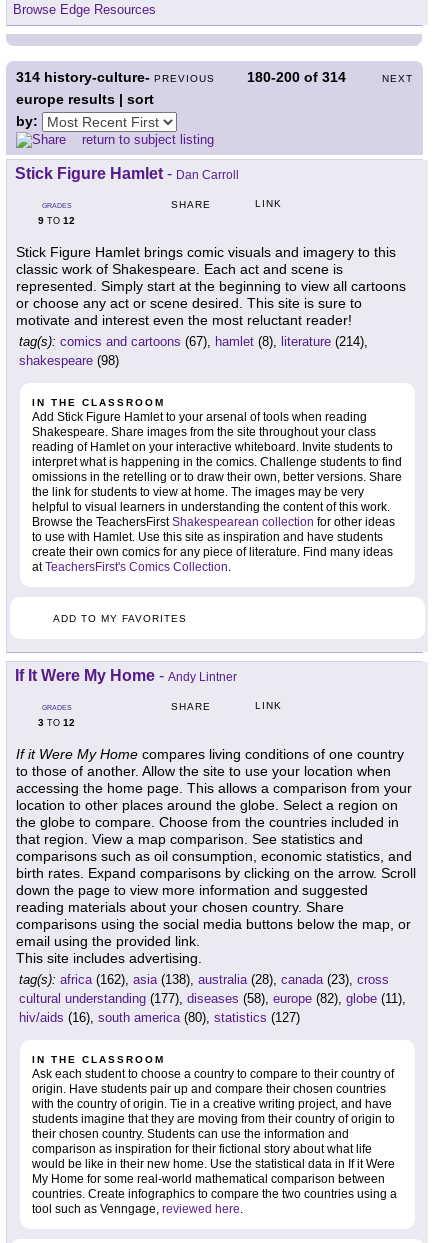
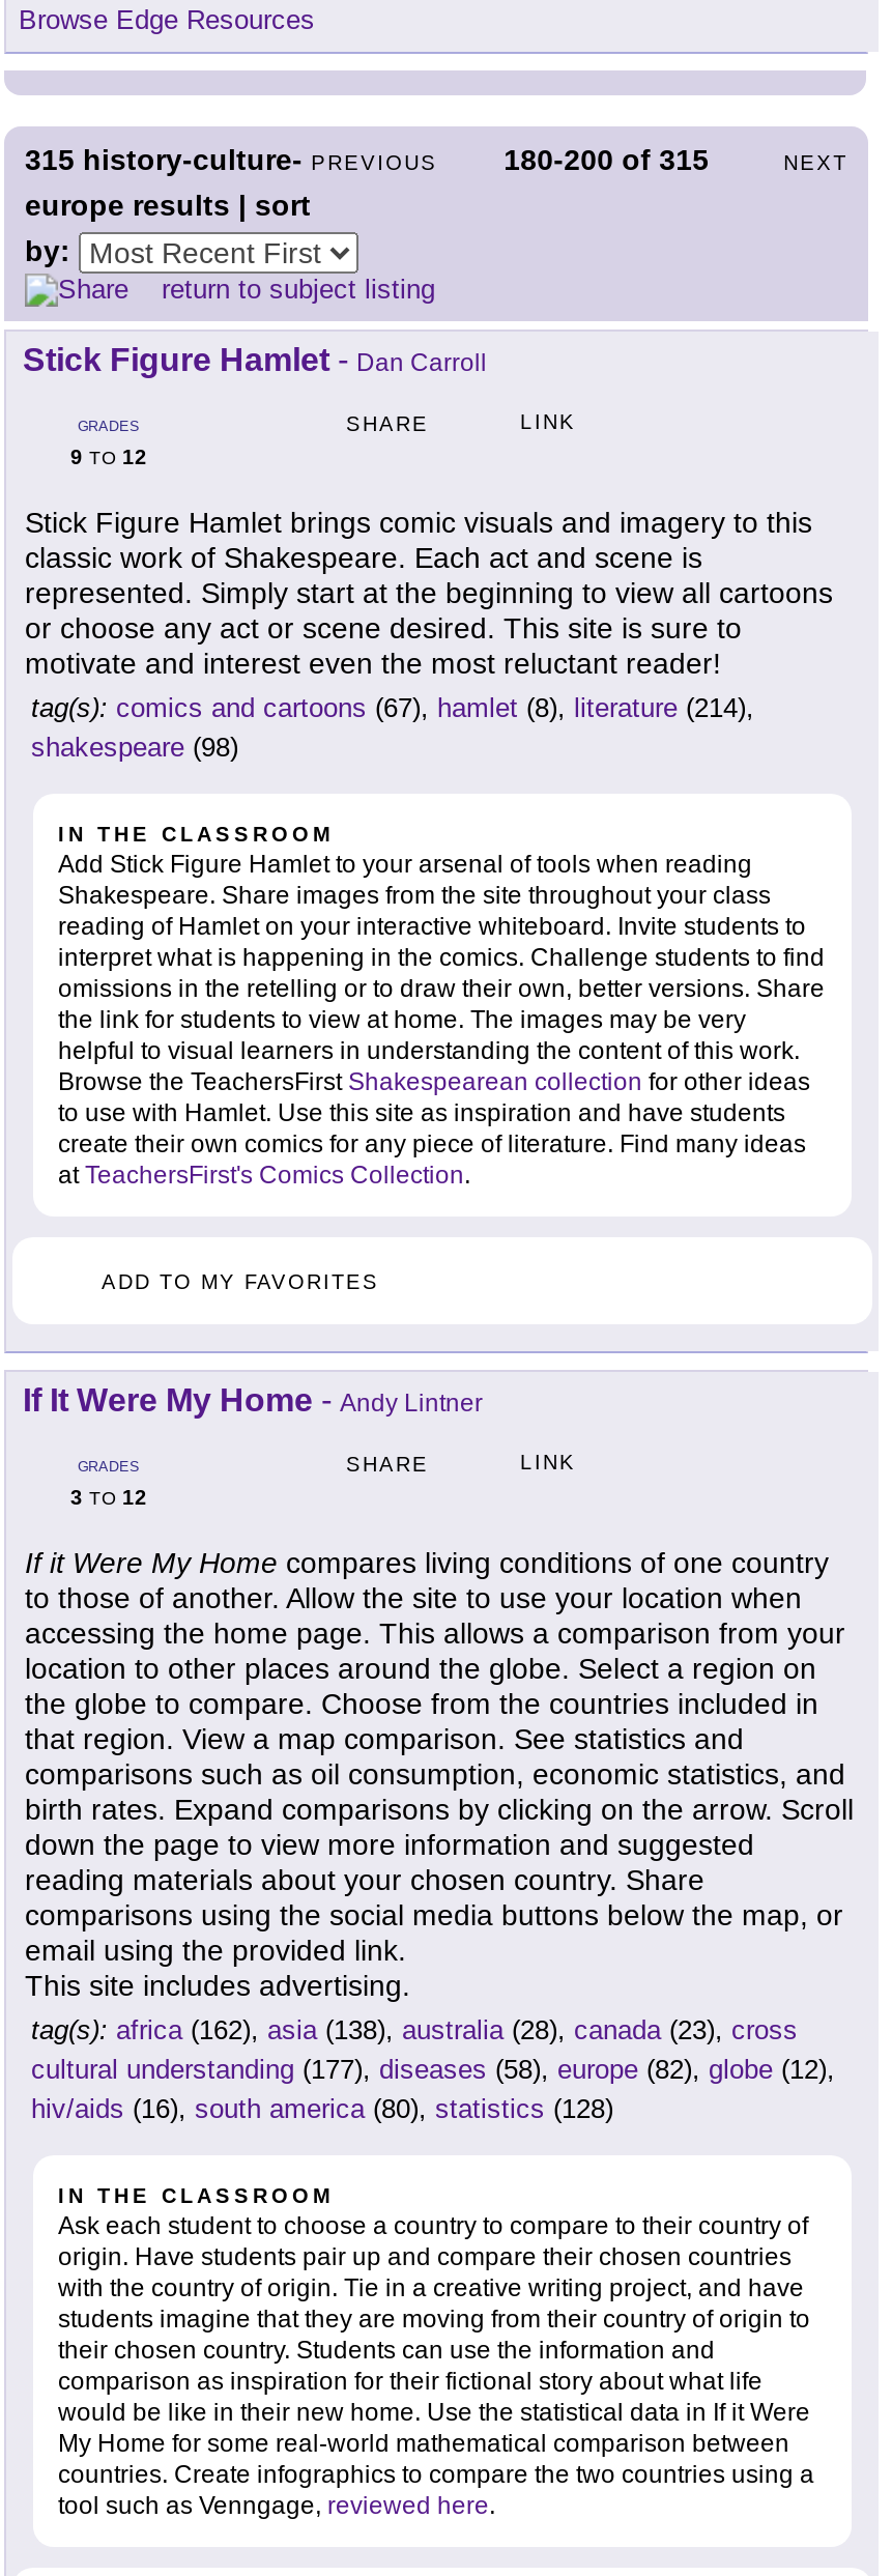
- 314 history-culture-
+ 315 history-culture-

- 180-200 of 314
+ 180-200 of 315

- cultural understanding (177), diseases (58), europe (82), globe (11),
+ cultural understanding (177), diseases (58), europe (82), globe (12),

- hiv/aids (16), south america (80), statistics (127)
+ hiv/aids (16), south america (80), statistics (128)
